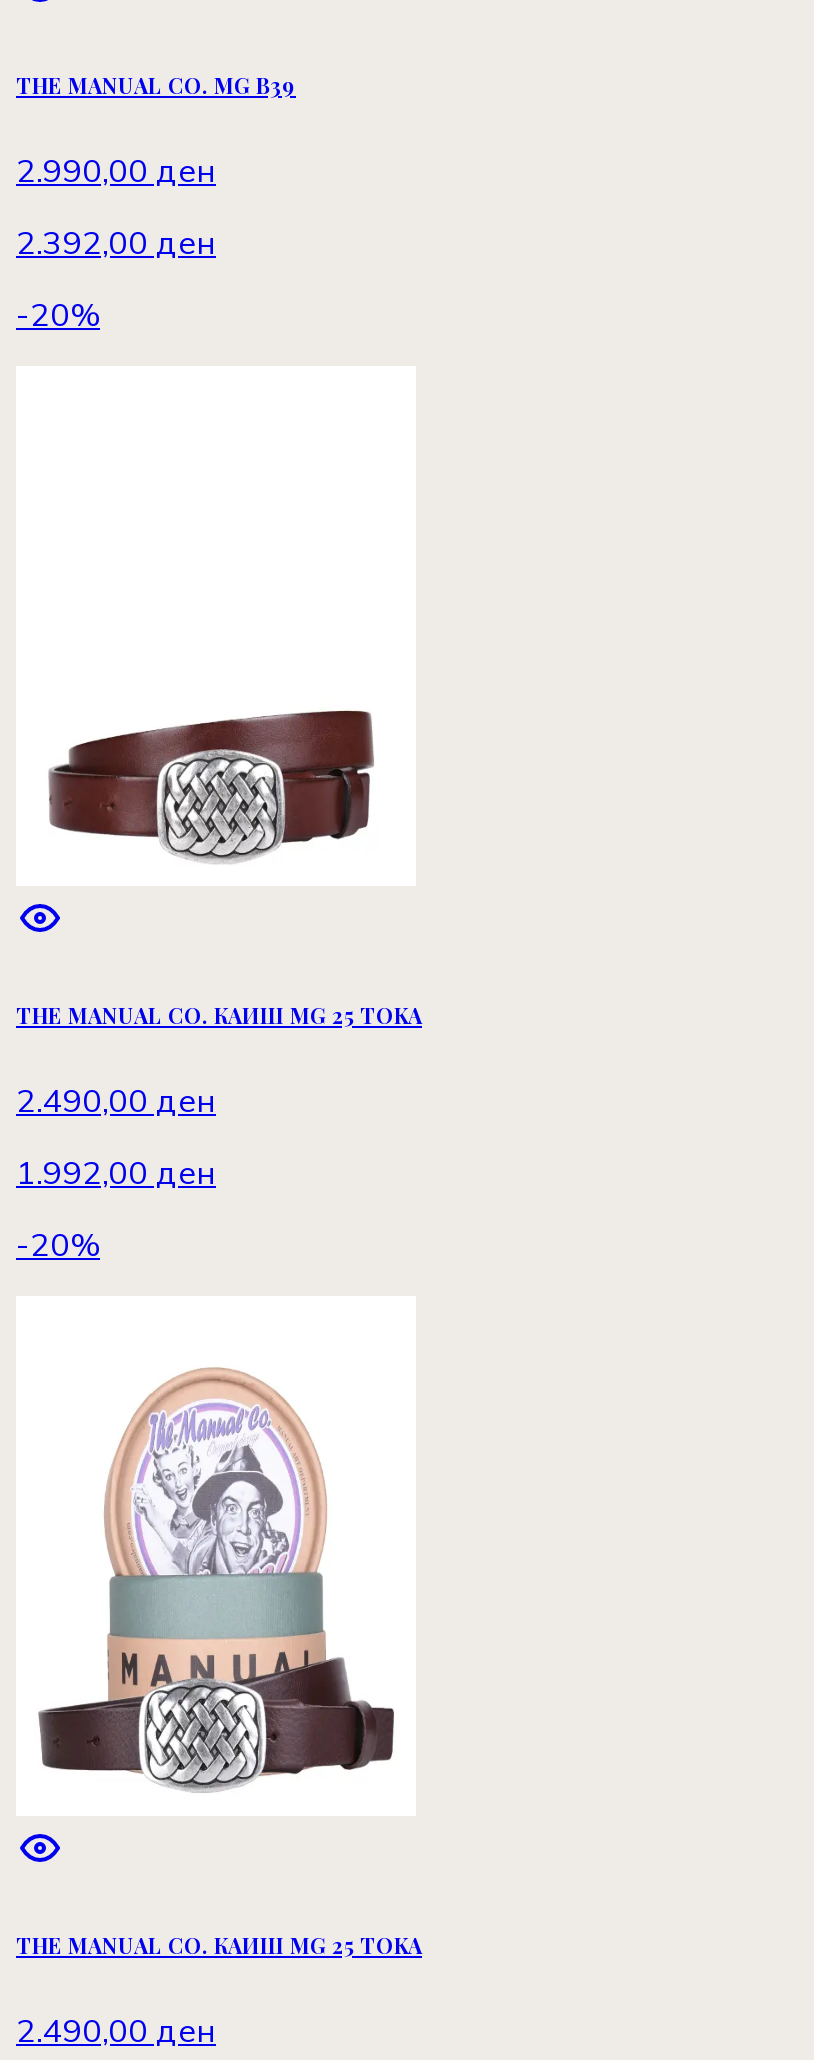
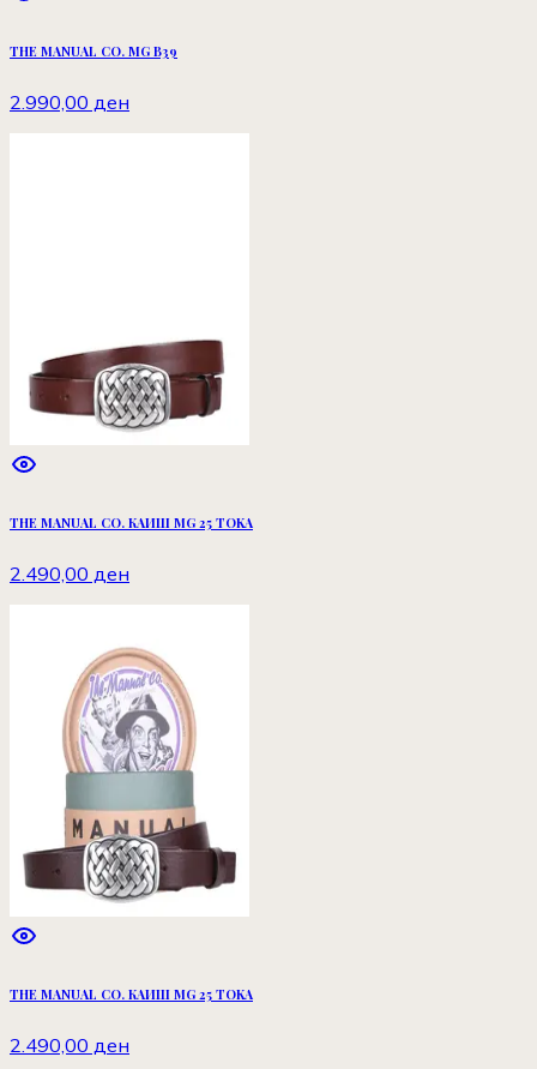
- 2.392,00 ден
- -20%

- 1.992,00 ден
- -20%
